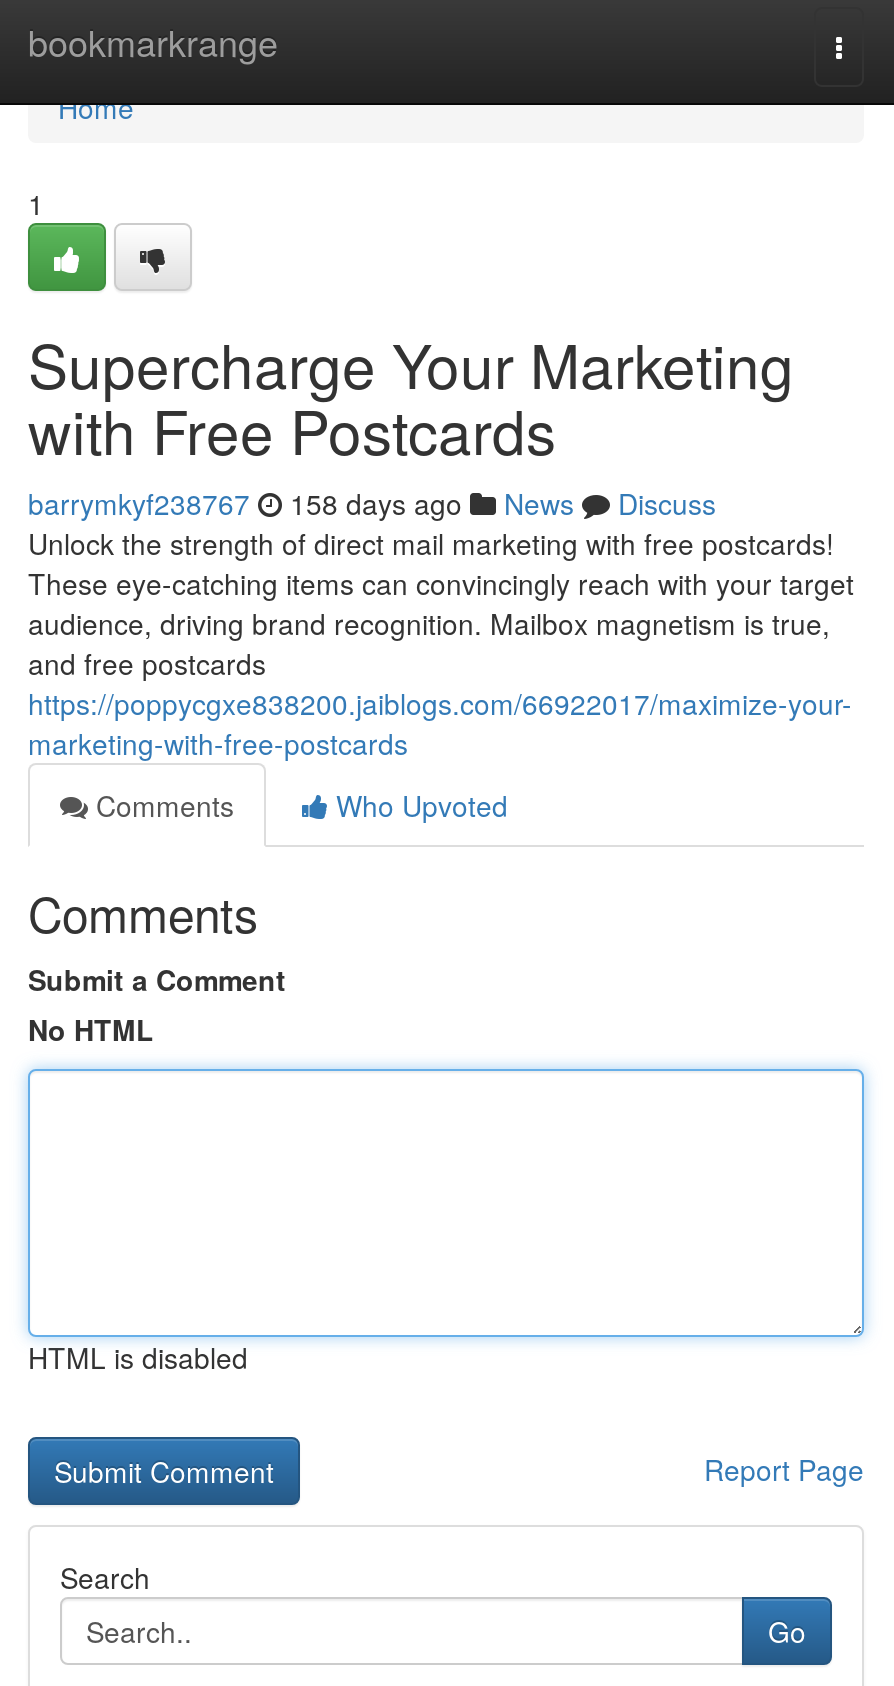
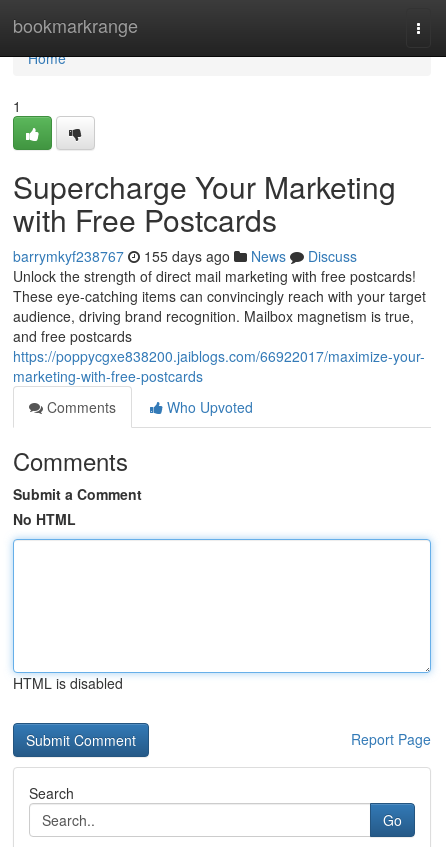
- barrymkyf238767 158 days ago News Discuss
+ barrymkyf238767 155 days ago News Discuss
